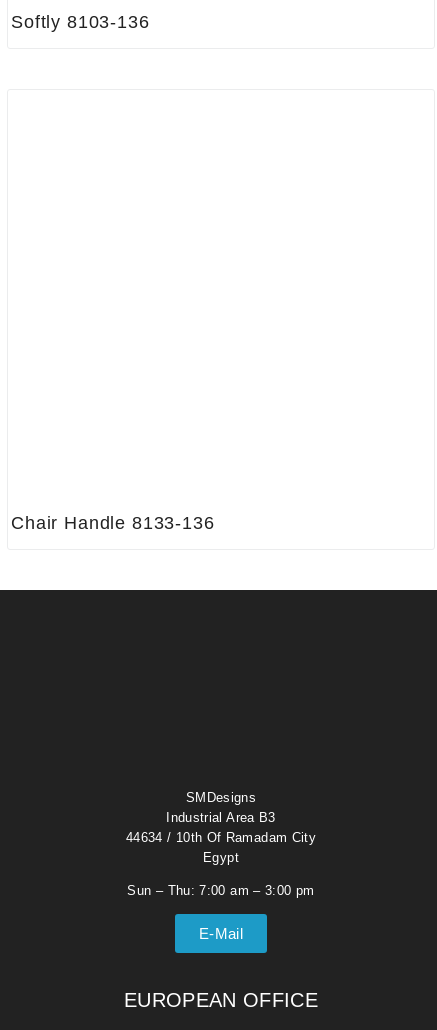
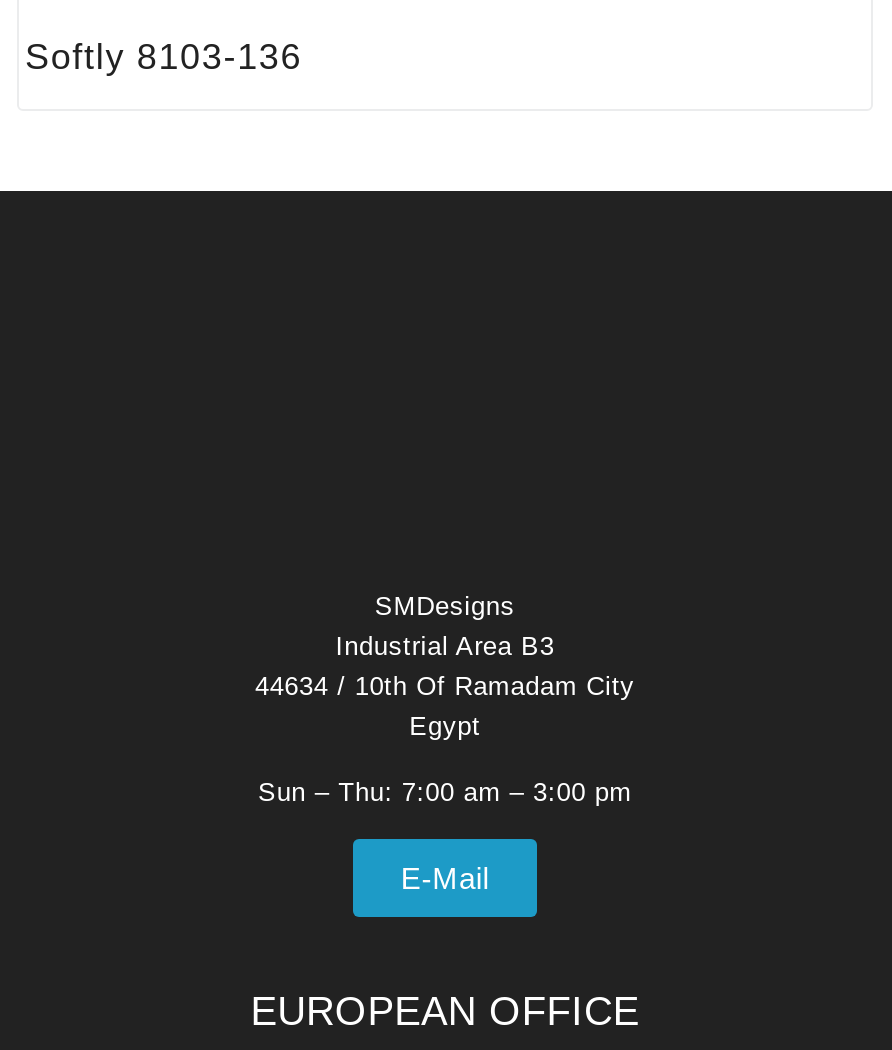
- Chair Handle 8133-136
